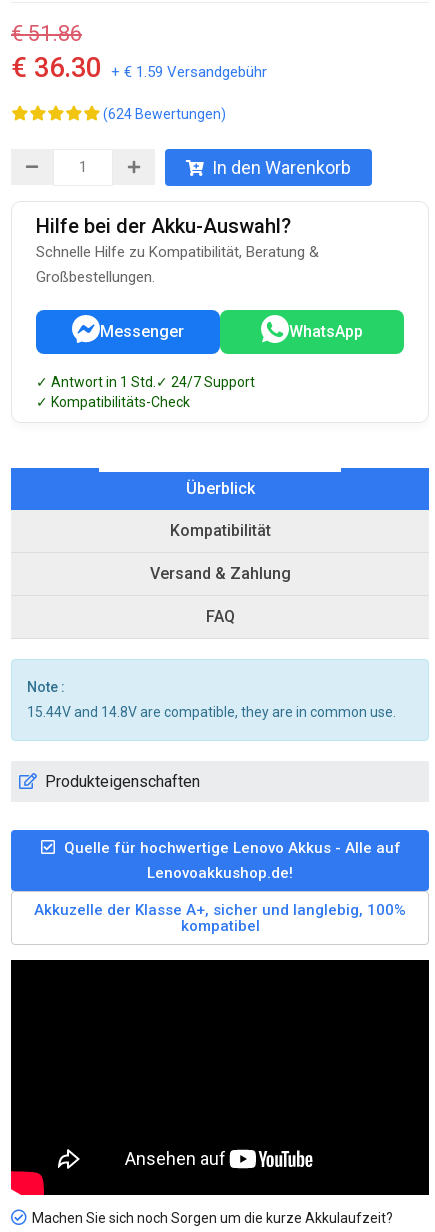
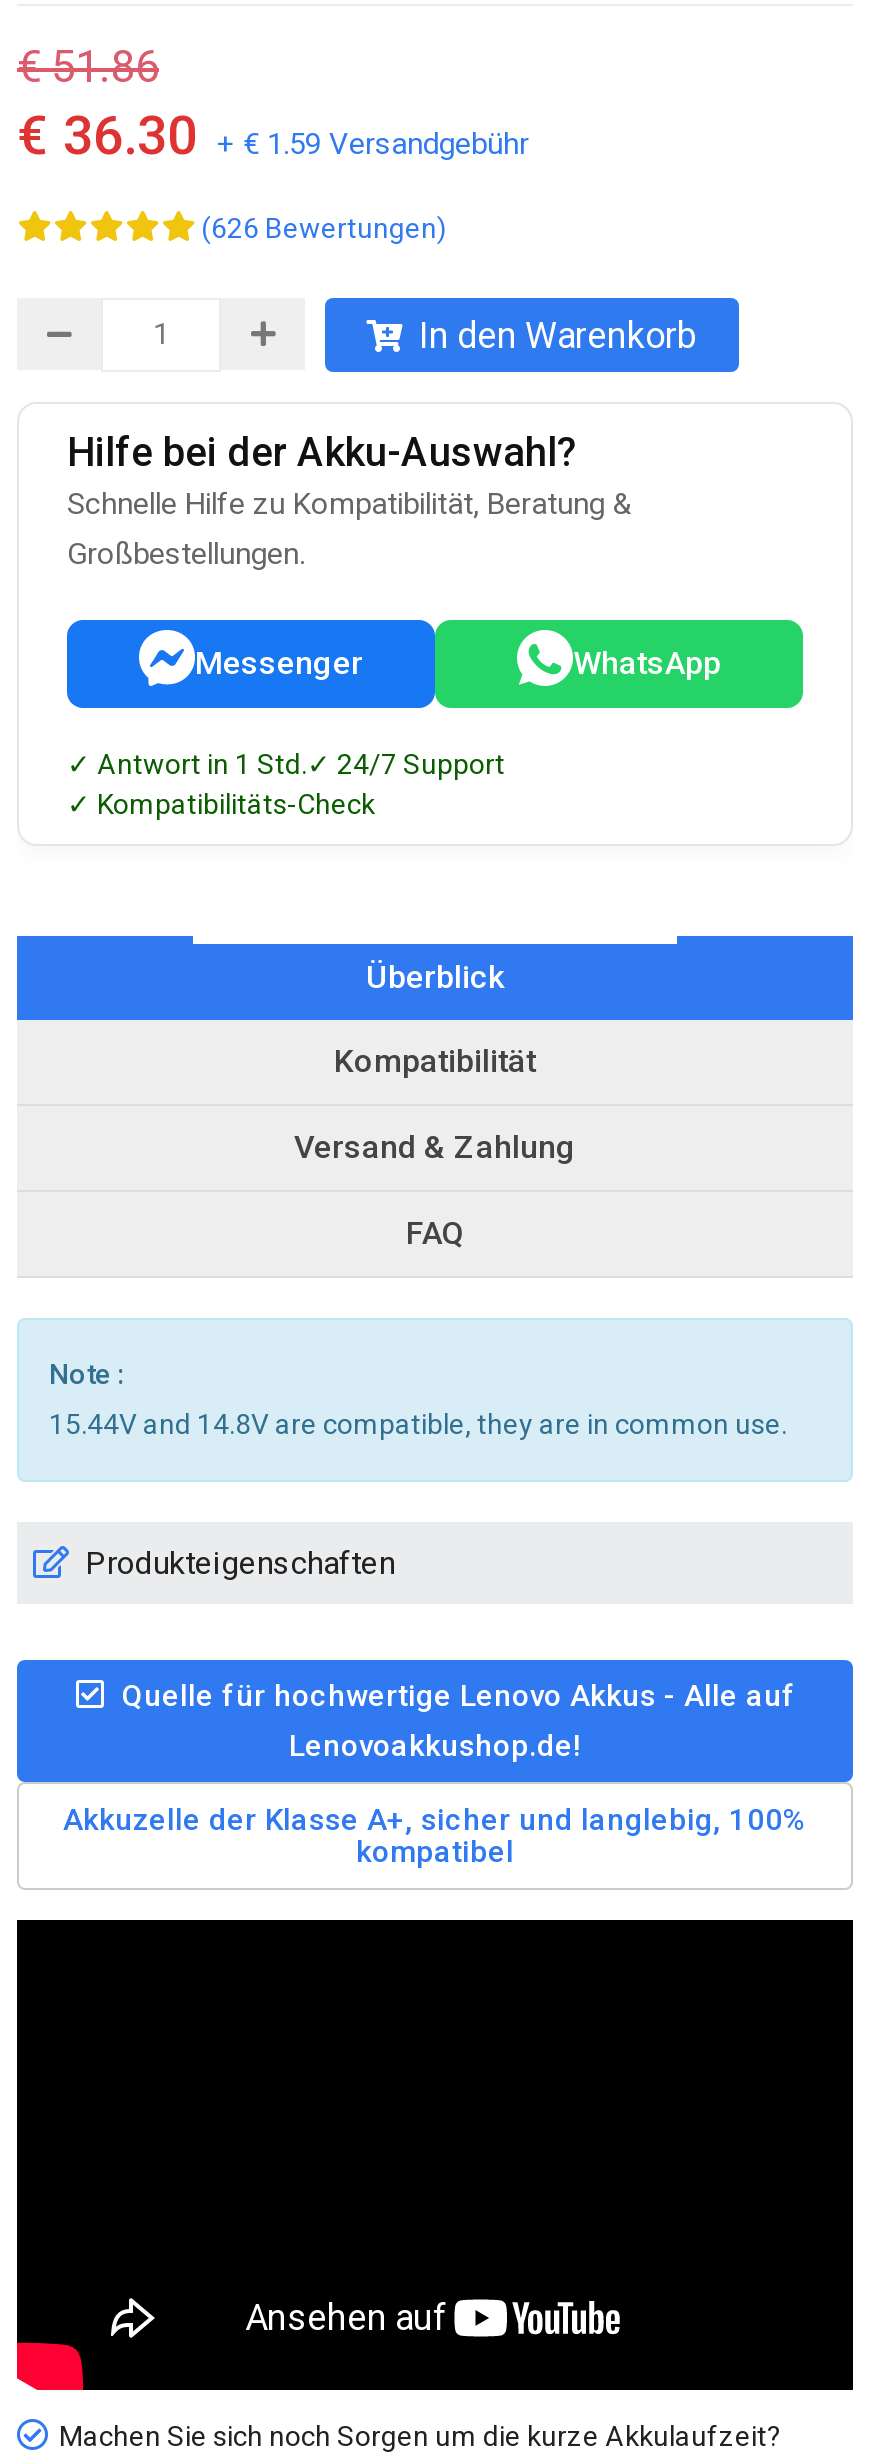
- (624 Bewertungen)
+ (626 Bewertungen)
